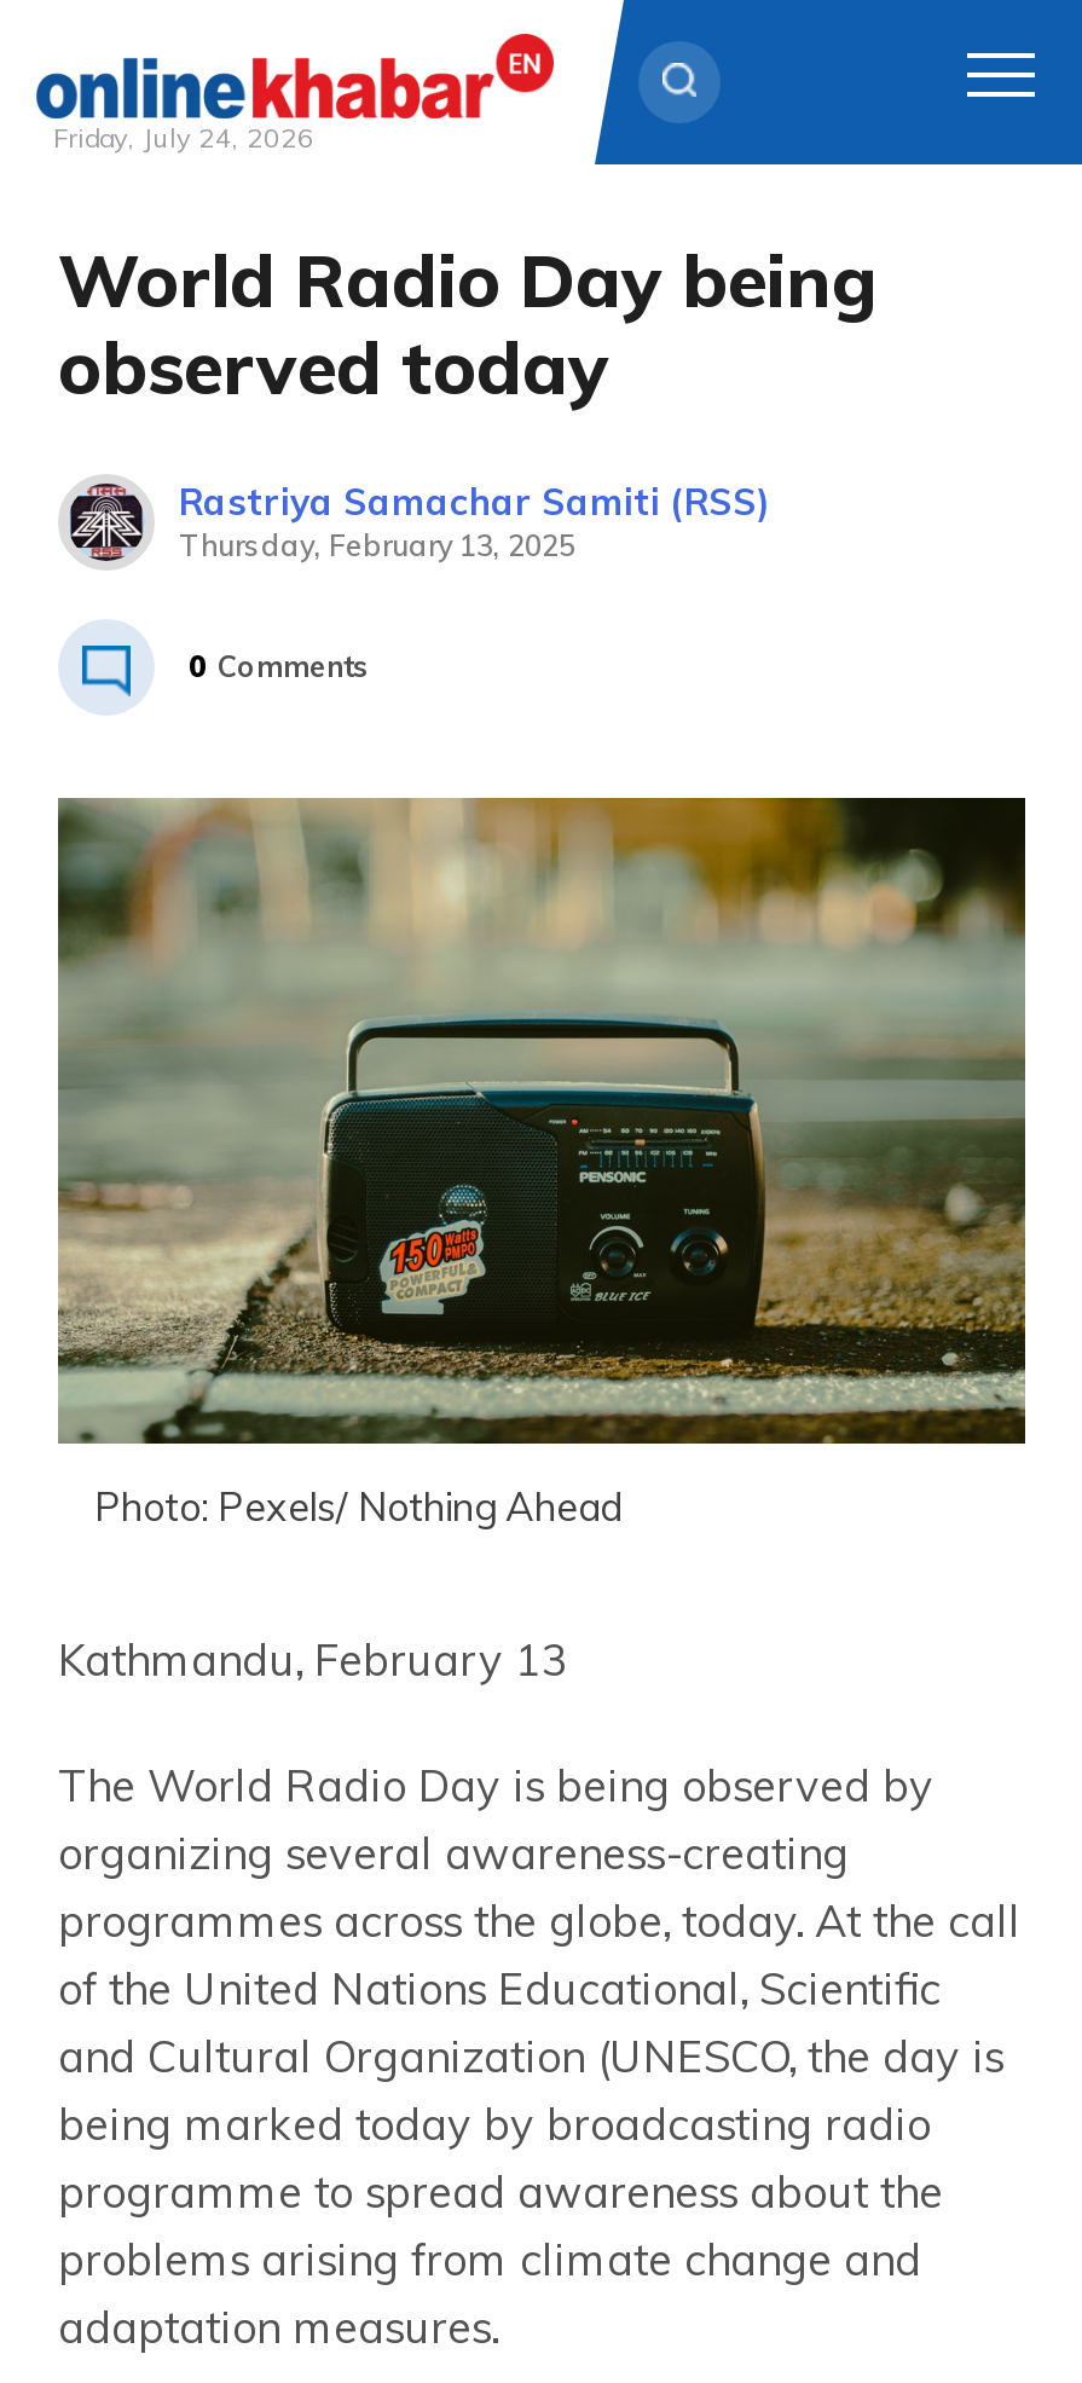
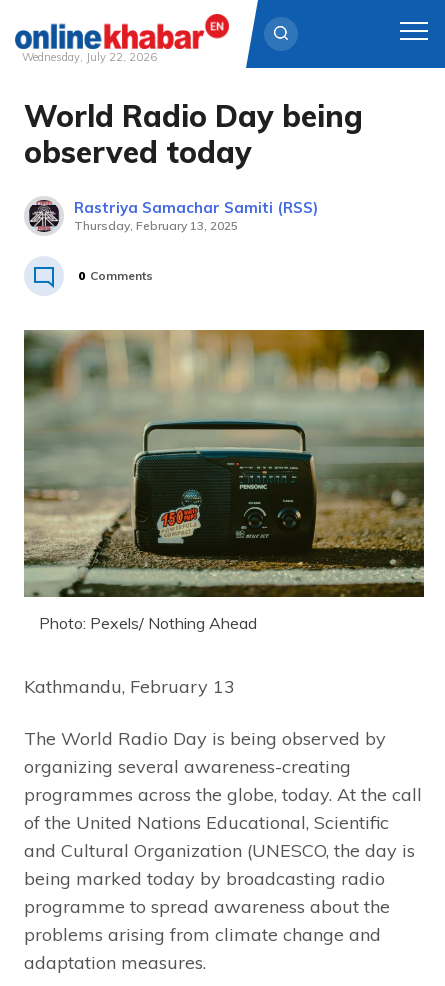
- Friday, July 24, 2026
+ Wednesday, July 22, 2026
